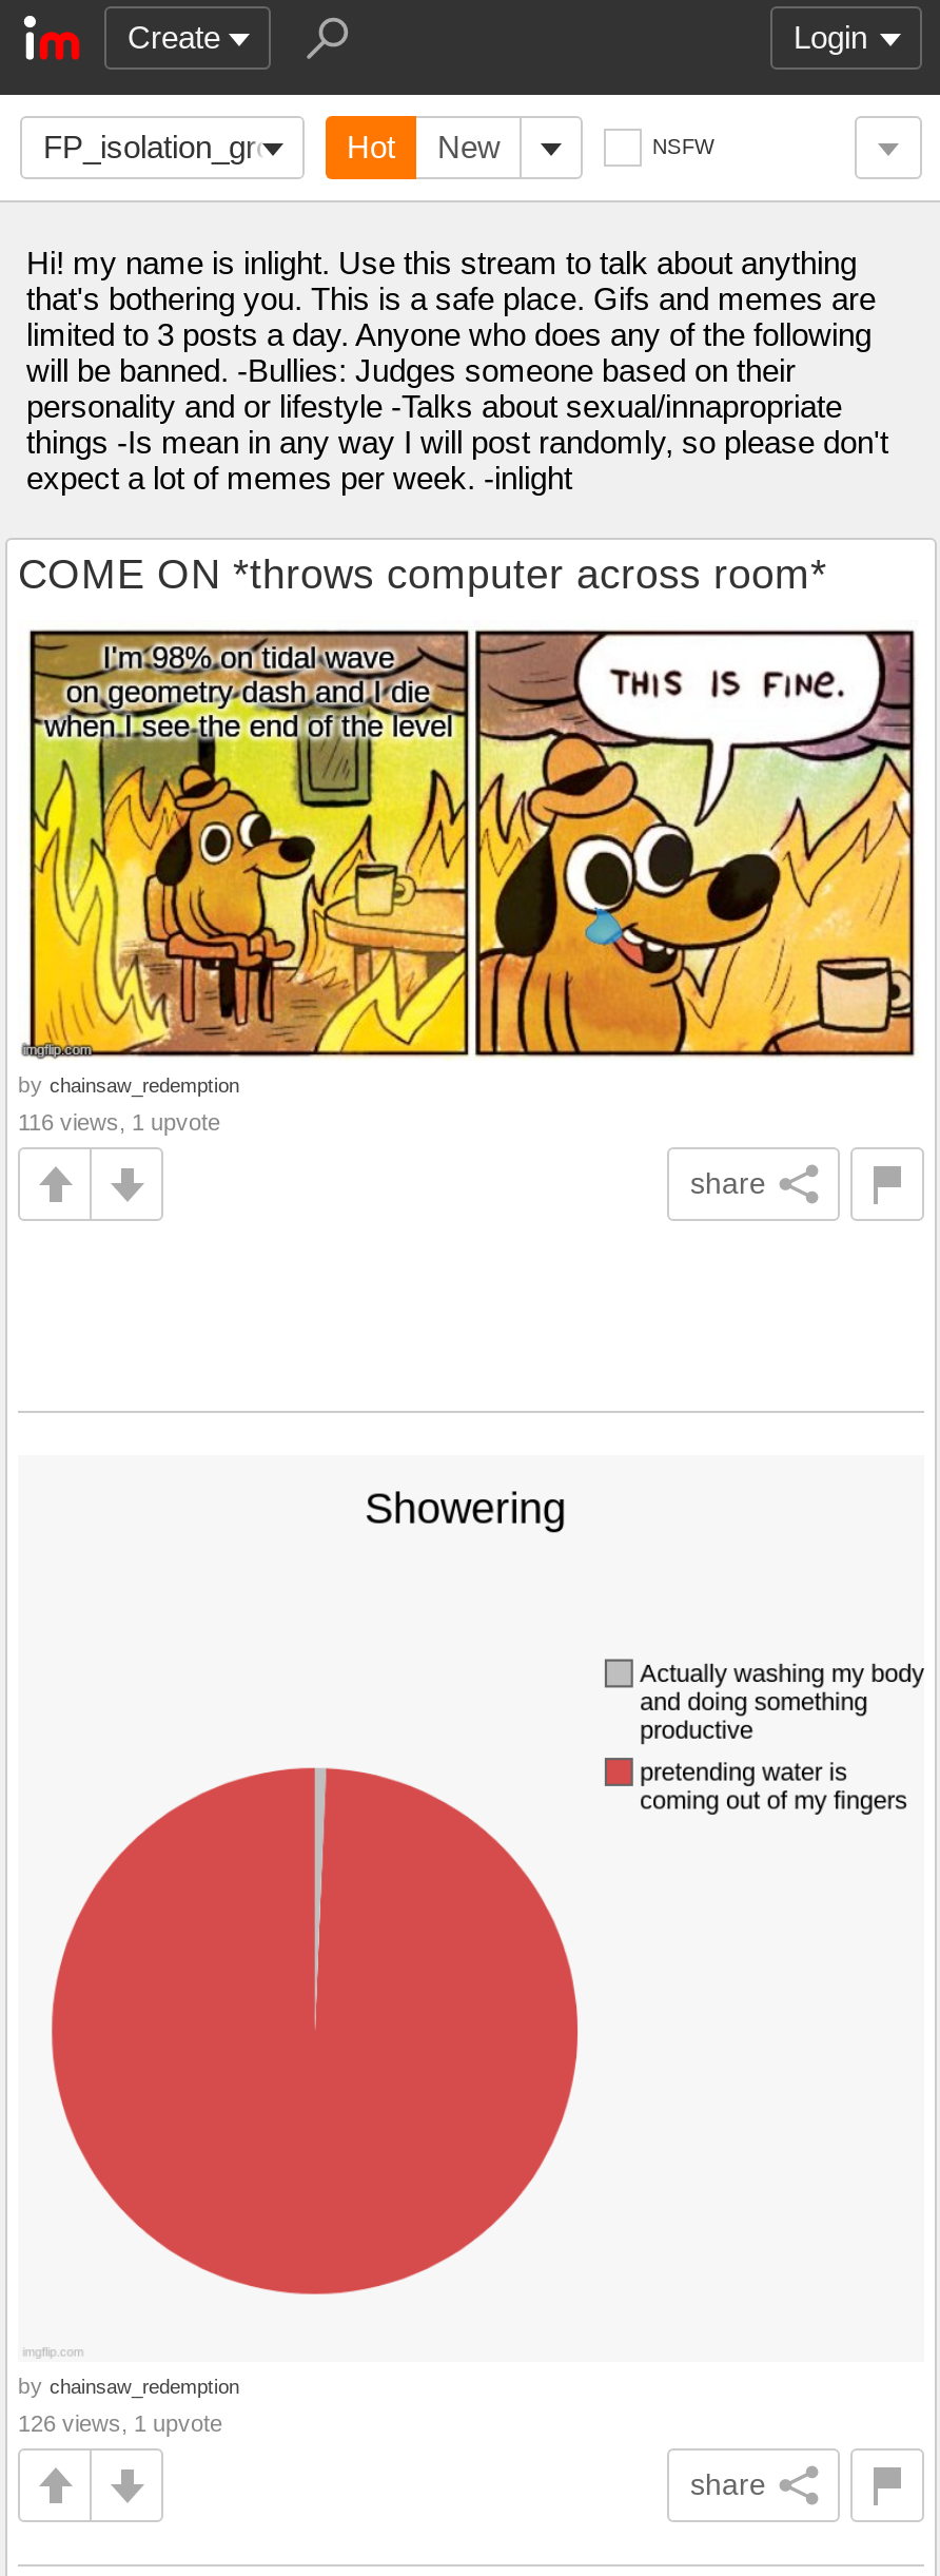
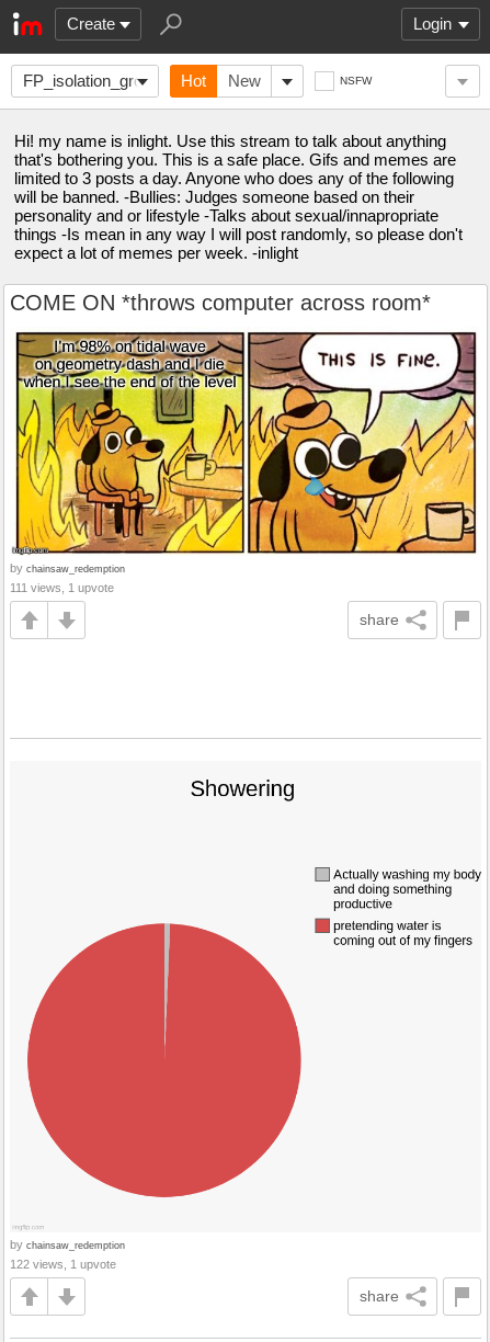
- 116 views, 1 upvote
+ 111 views, 1 upvote

- 126 views, 1 upvote
+ 122 views, 1 upvote
